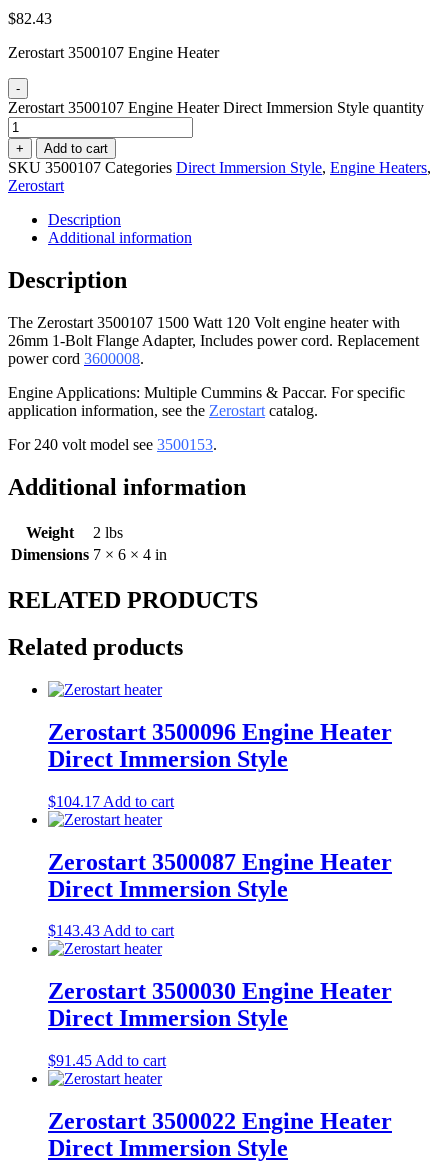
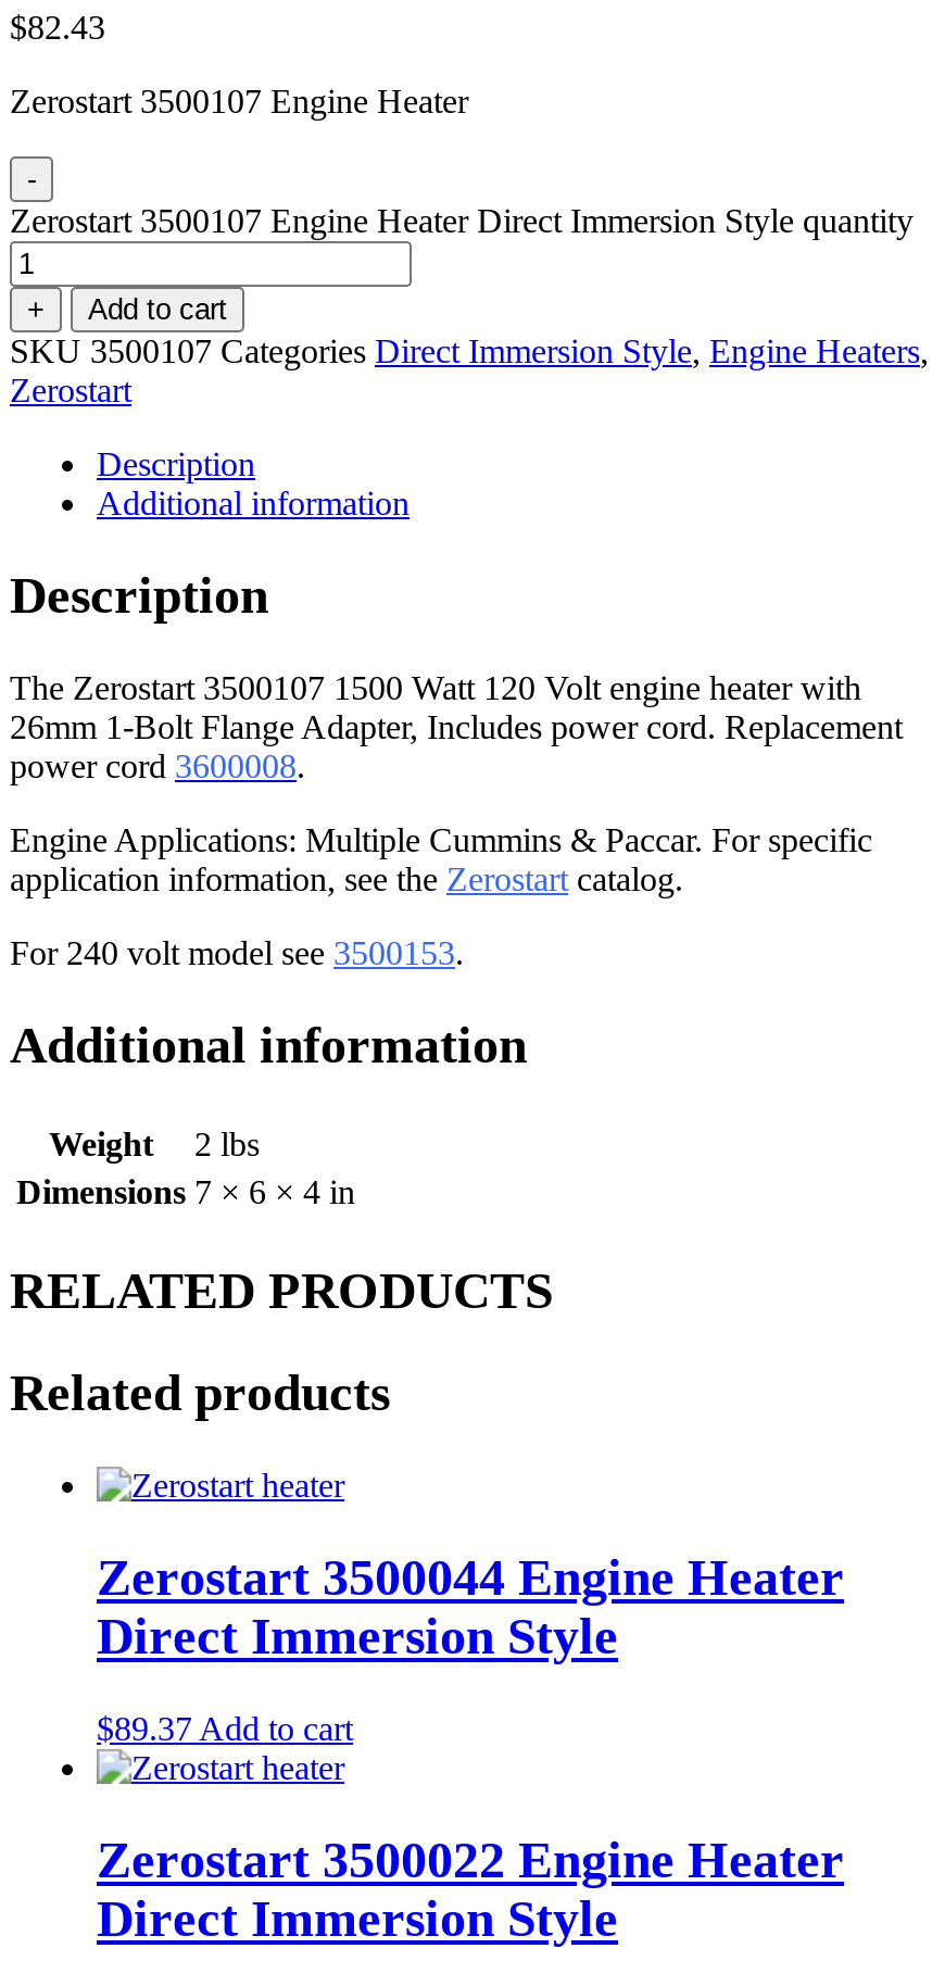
- Zerostart 3500096 Engine Heater
+ Zerostart 3500044 Engine Heater

- $104.17 Add to cart
- Zerostart 3500087 Engine Heater
- Direct Immersion Style
- $143.43 Add to cart
- Zerostart 3500030 Engine Heater
- Direct Immersion Style
- $91.45 Add to cart
+ $89.37 Add to cart
